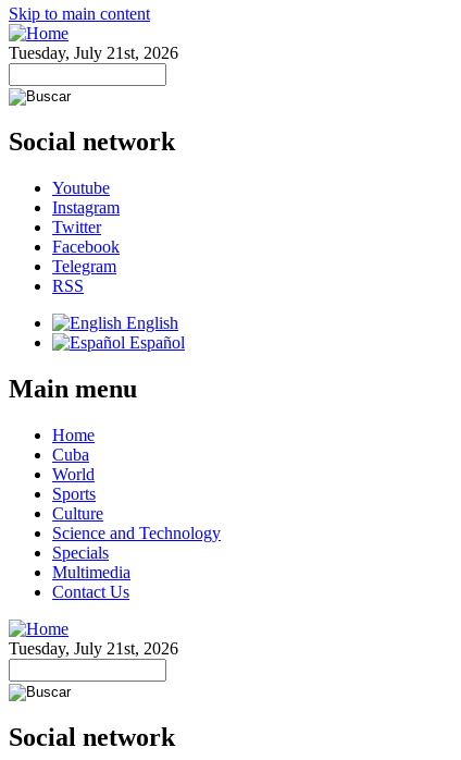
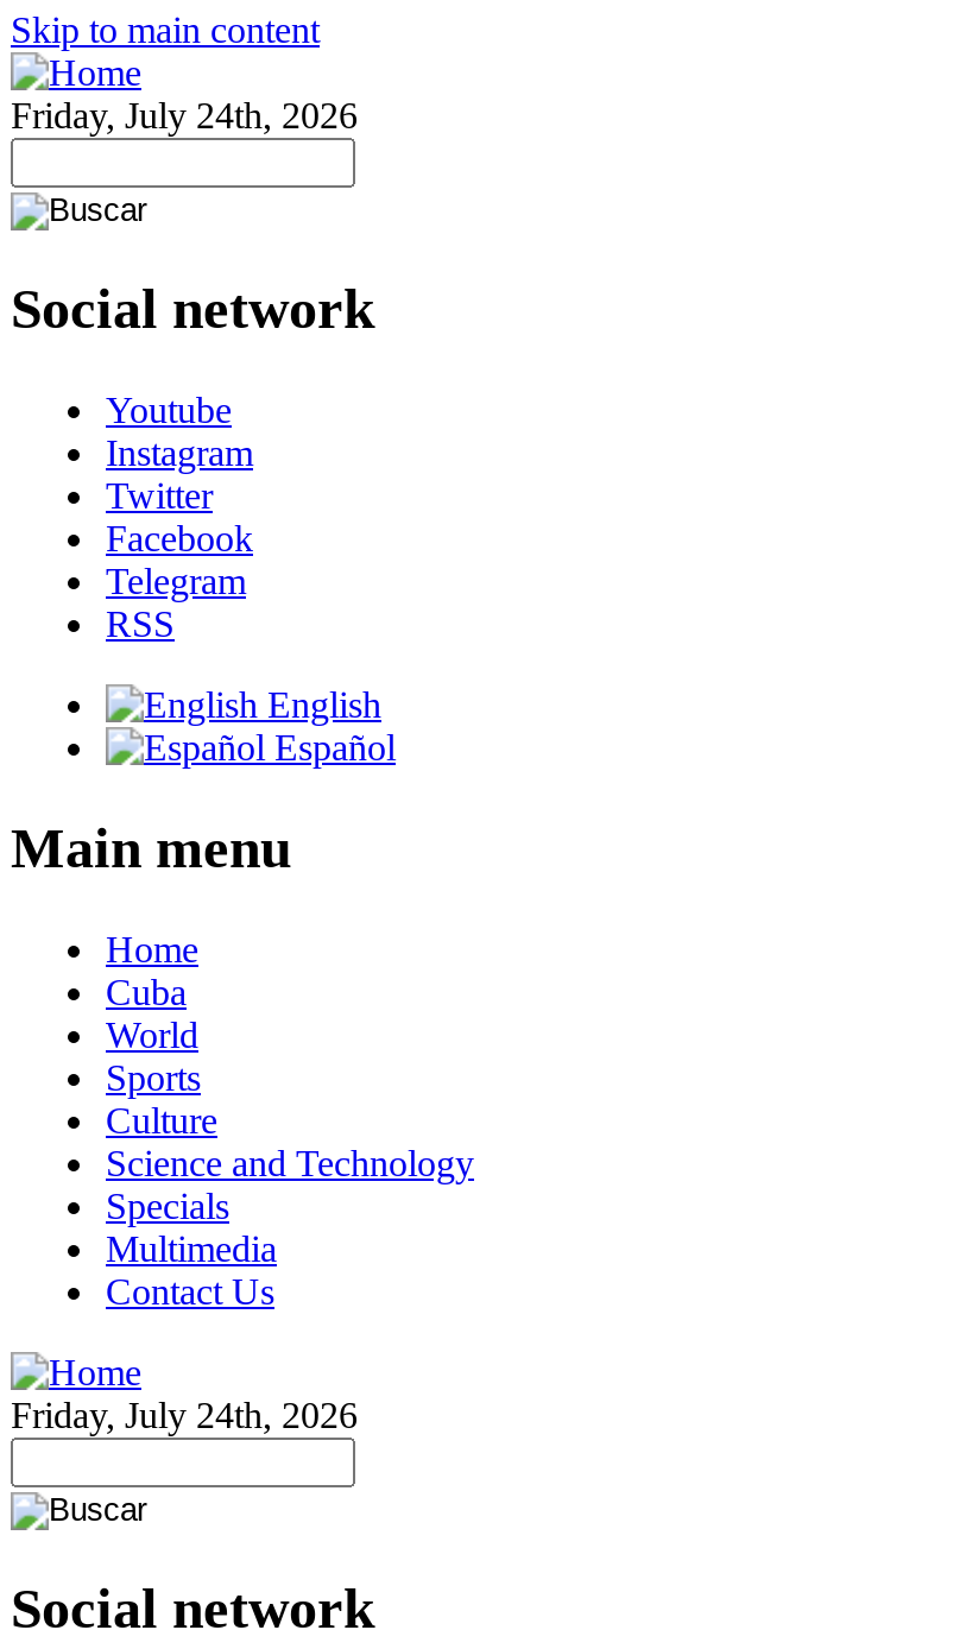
- Tuesday, July 21st, 2026
+ Friday, July 24th, 2026

- Tuesday, July 21st, 2026
+ Friday, July 24th, 2026
